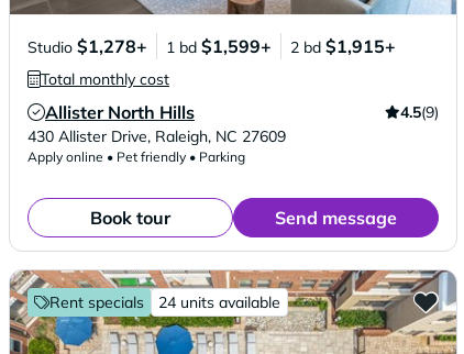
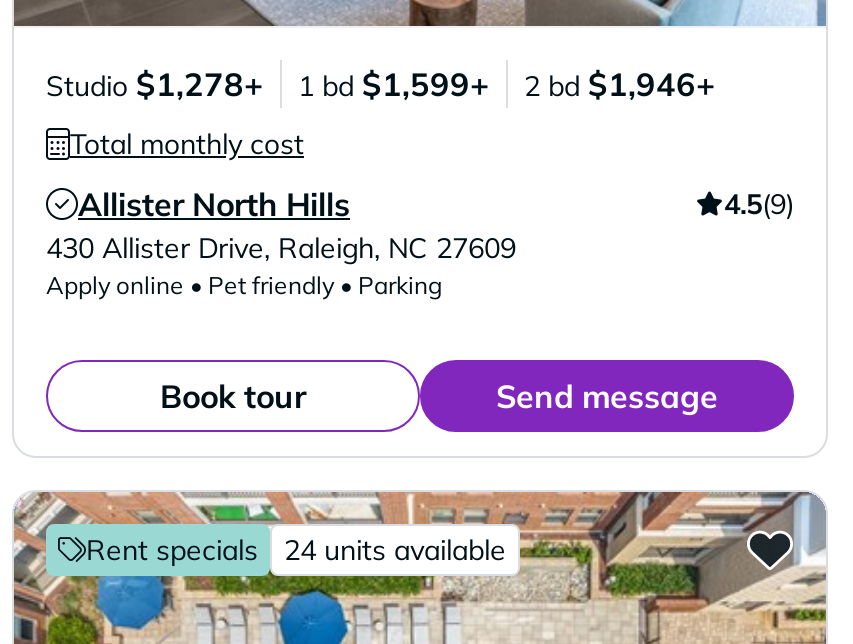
- Studio $1,278+ 1 bd $1,599+ 2 bd $1,915+
+ Studio $1,278+ 1 bd $1,599+ 2 bd $1,946+
